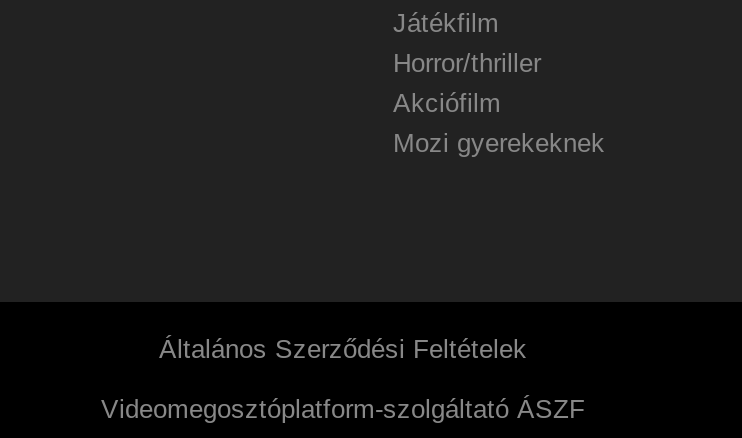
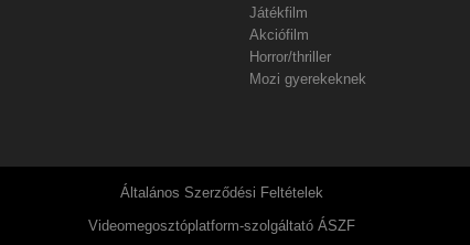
moved down: Horror/thriller

moved up: Akciófilm
